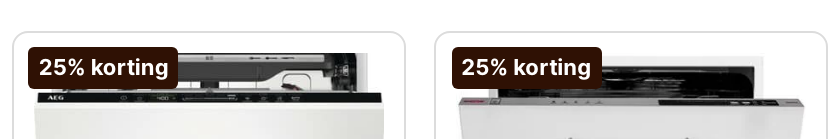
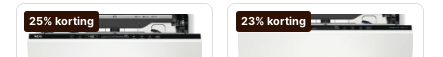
- 25% korting
+ 23% korting
